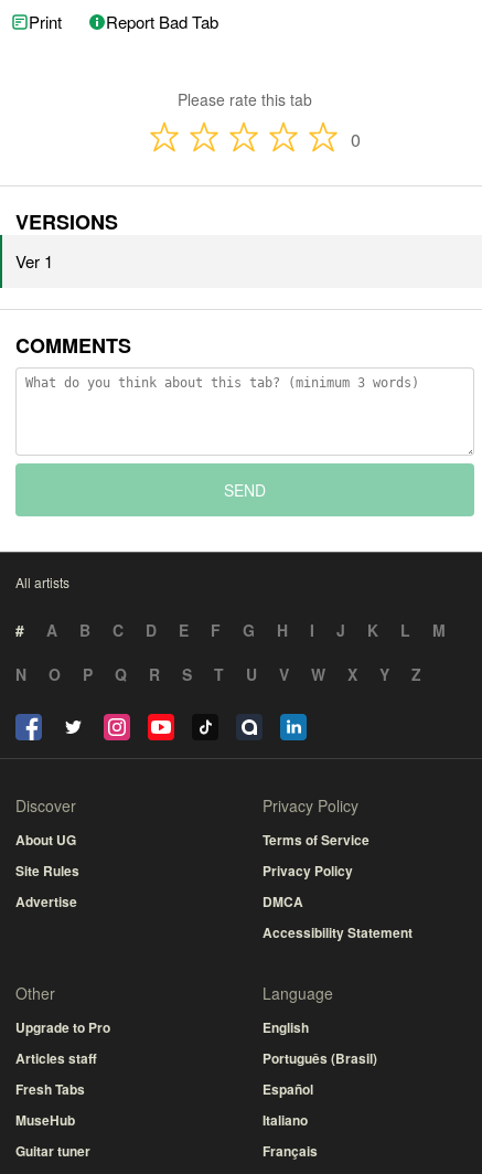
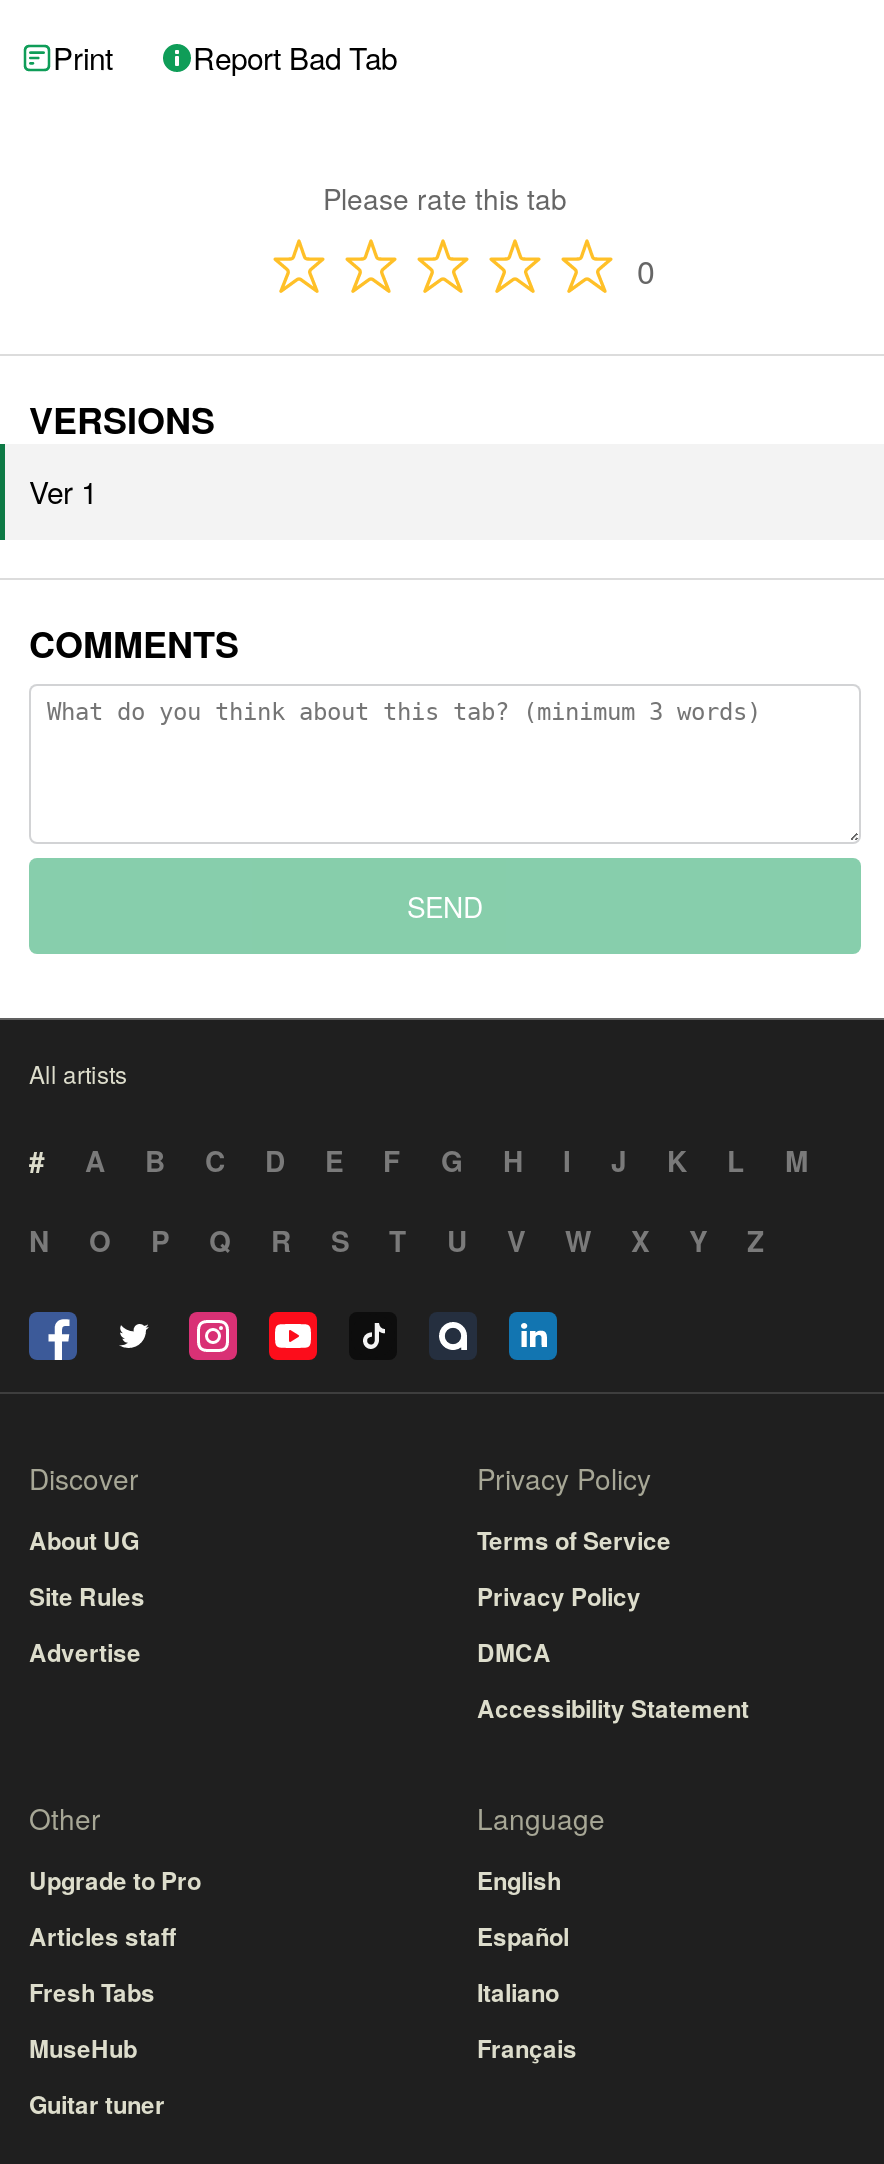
- Português (Brasil)

moved up: Español | Italiano | Français
